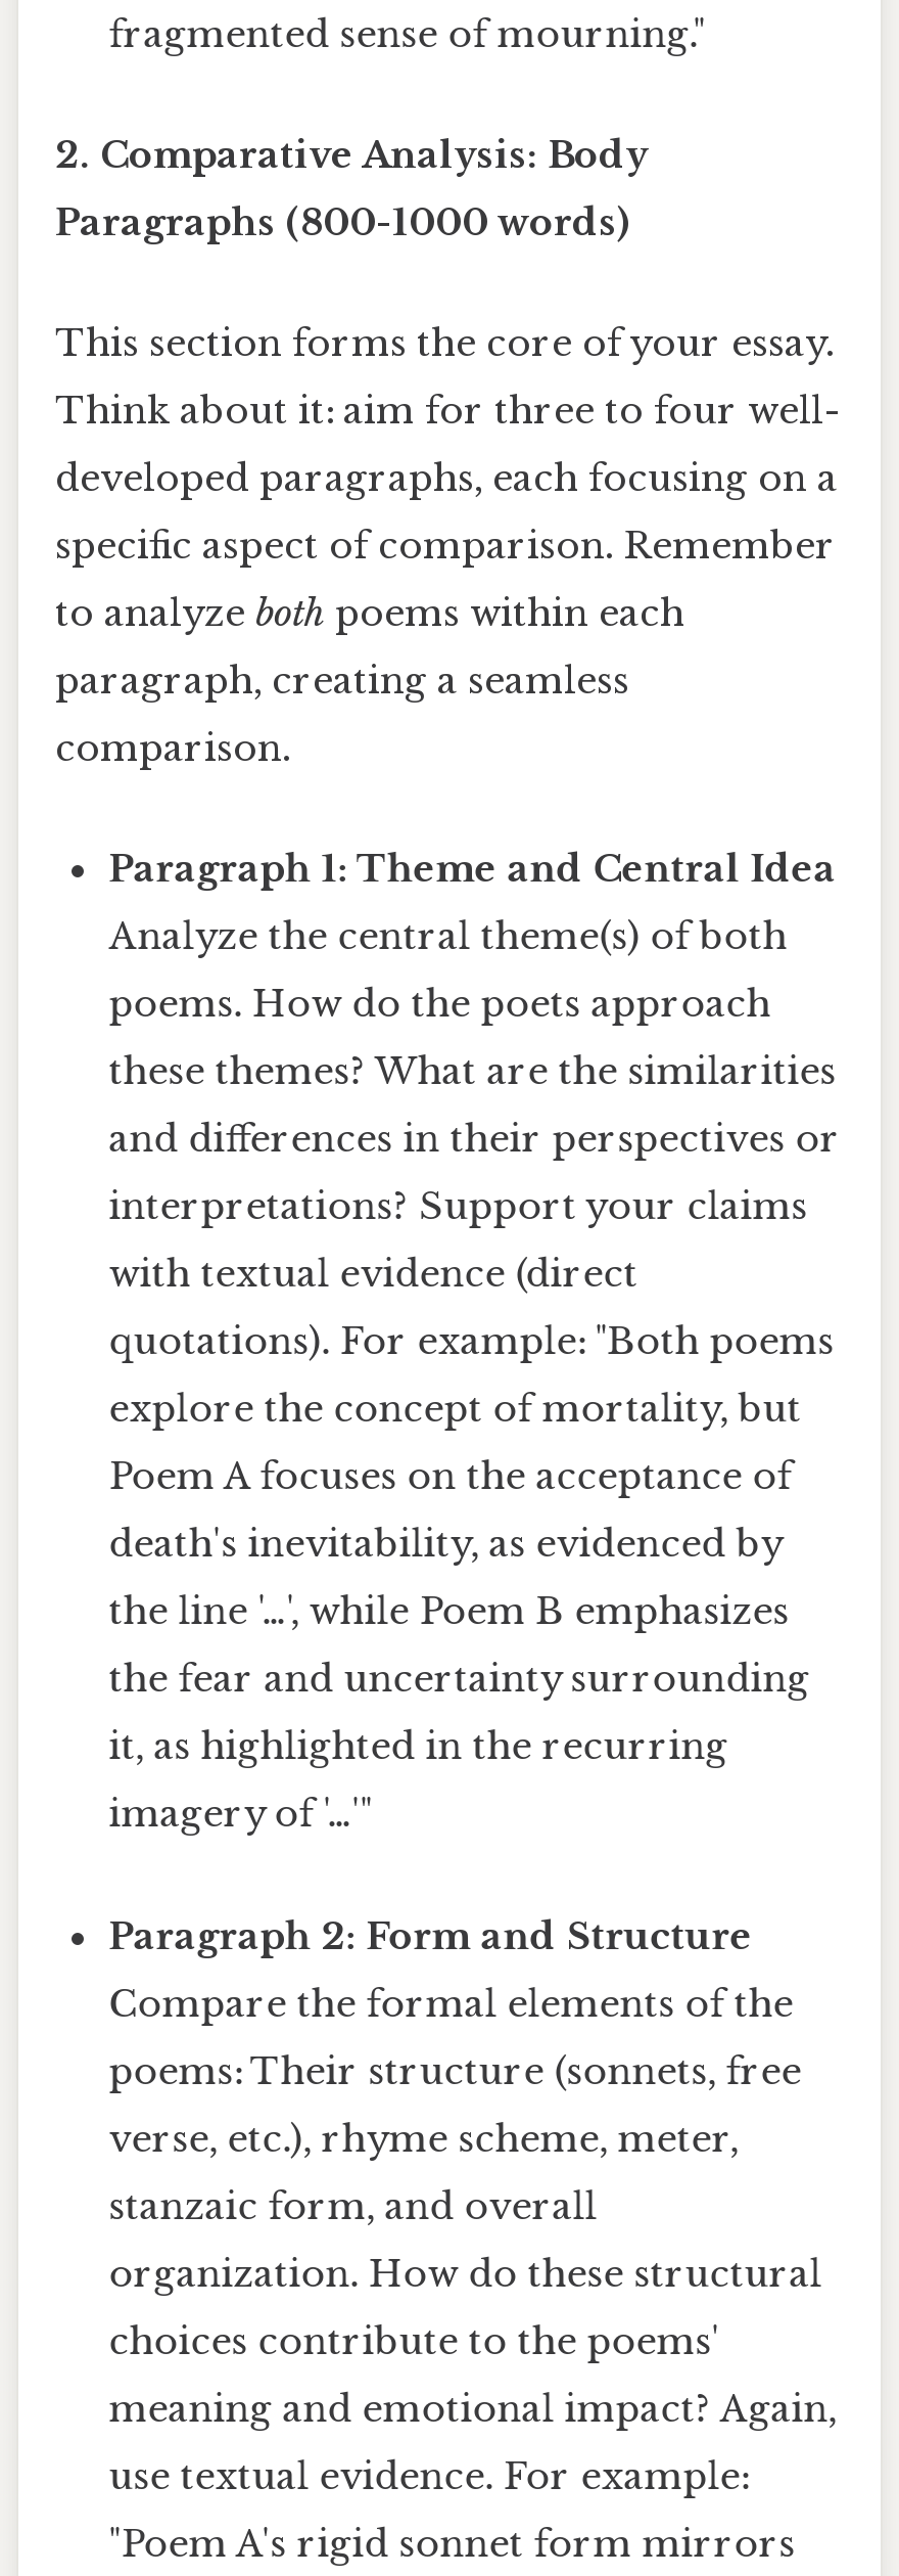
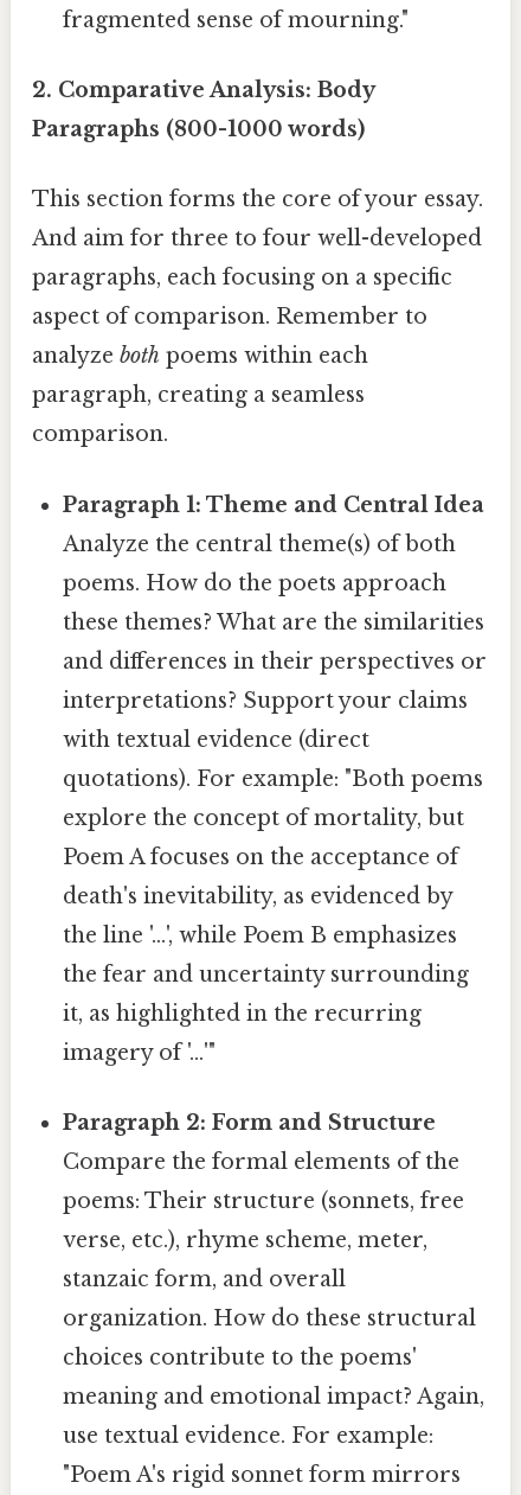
- Think about it: aim for three to four well-
+ And aim for three to four well-developed

- developed paragraphs, each focusing on a
+ paragraphs, each focusing on a specific

- specific aspect of comparison. Remember
+ aspect of comparison. Remember to

- to analyze both poems within each
+ analyze both poems within each
